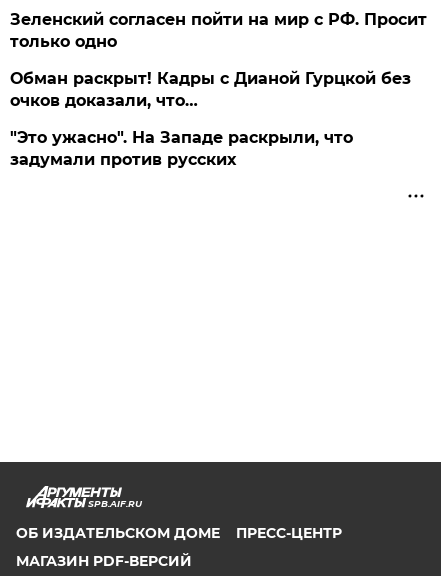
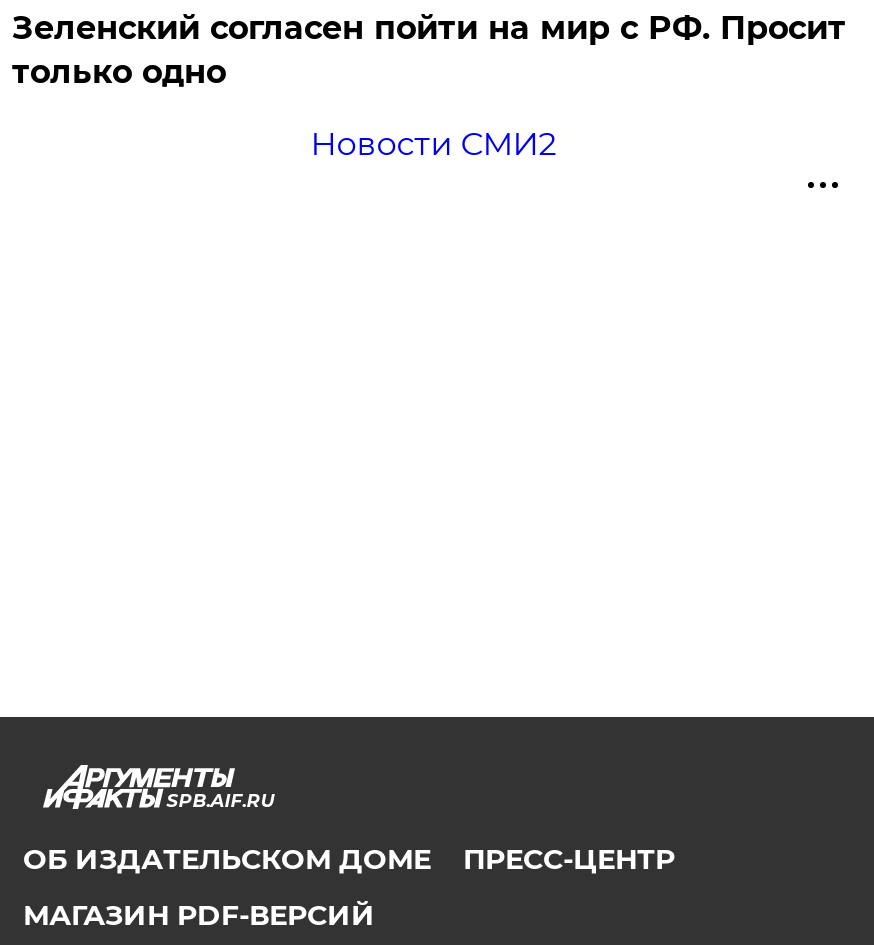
- Обман раскрыт! Кадры с Дианой Гурцкой без
- очков доказали, что…
- "Это ужасно". На Западе раскрыли, что
- задумали против русских
+ Новости СМИ2
